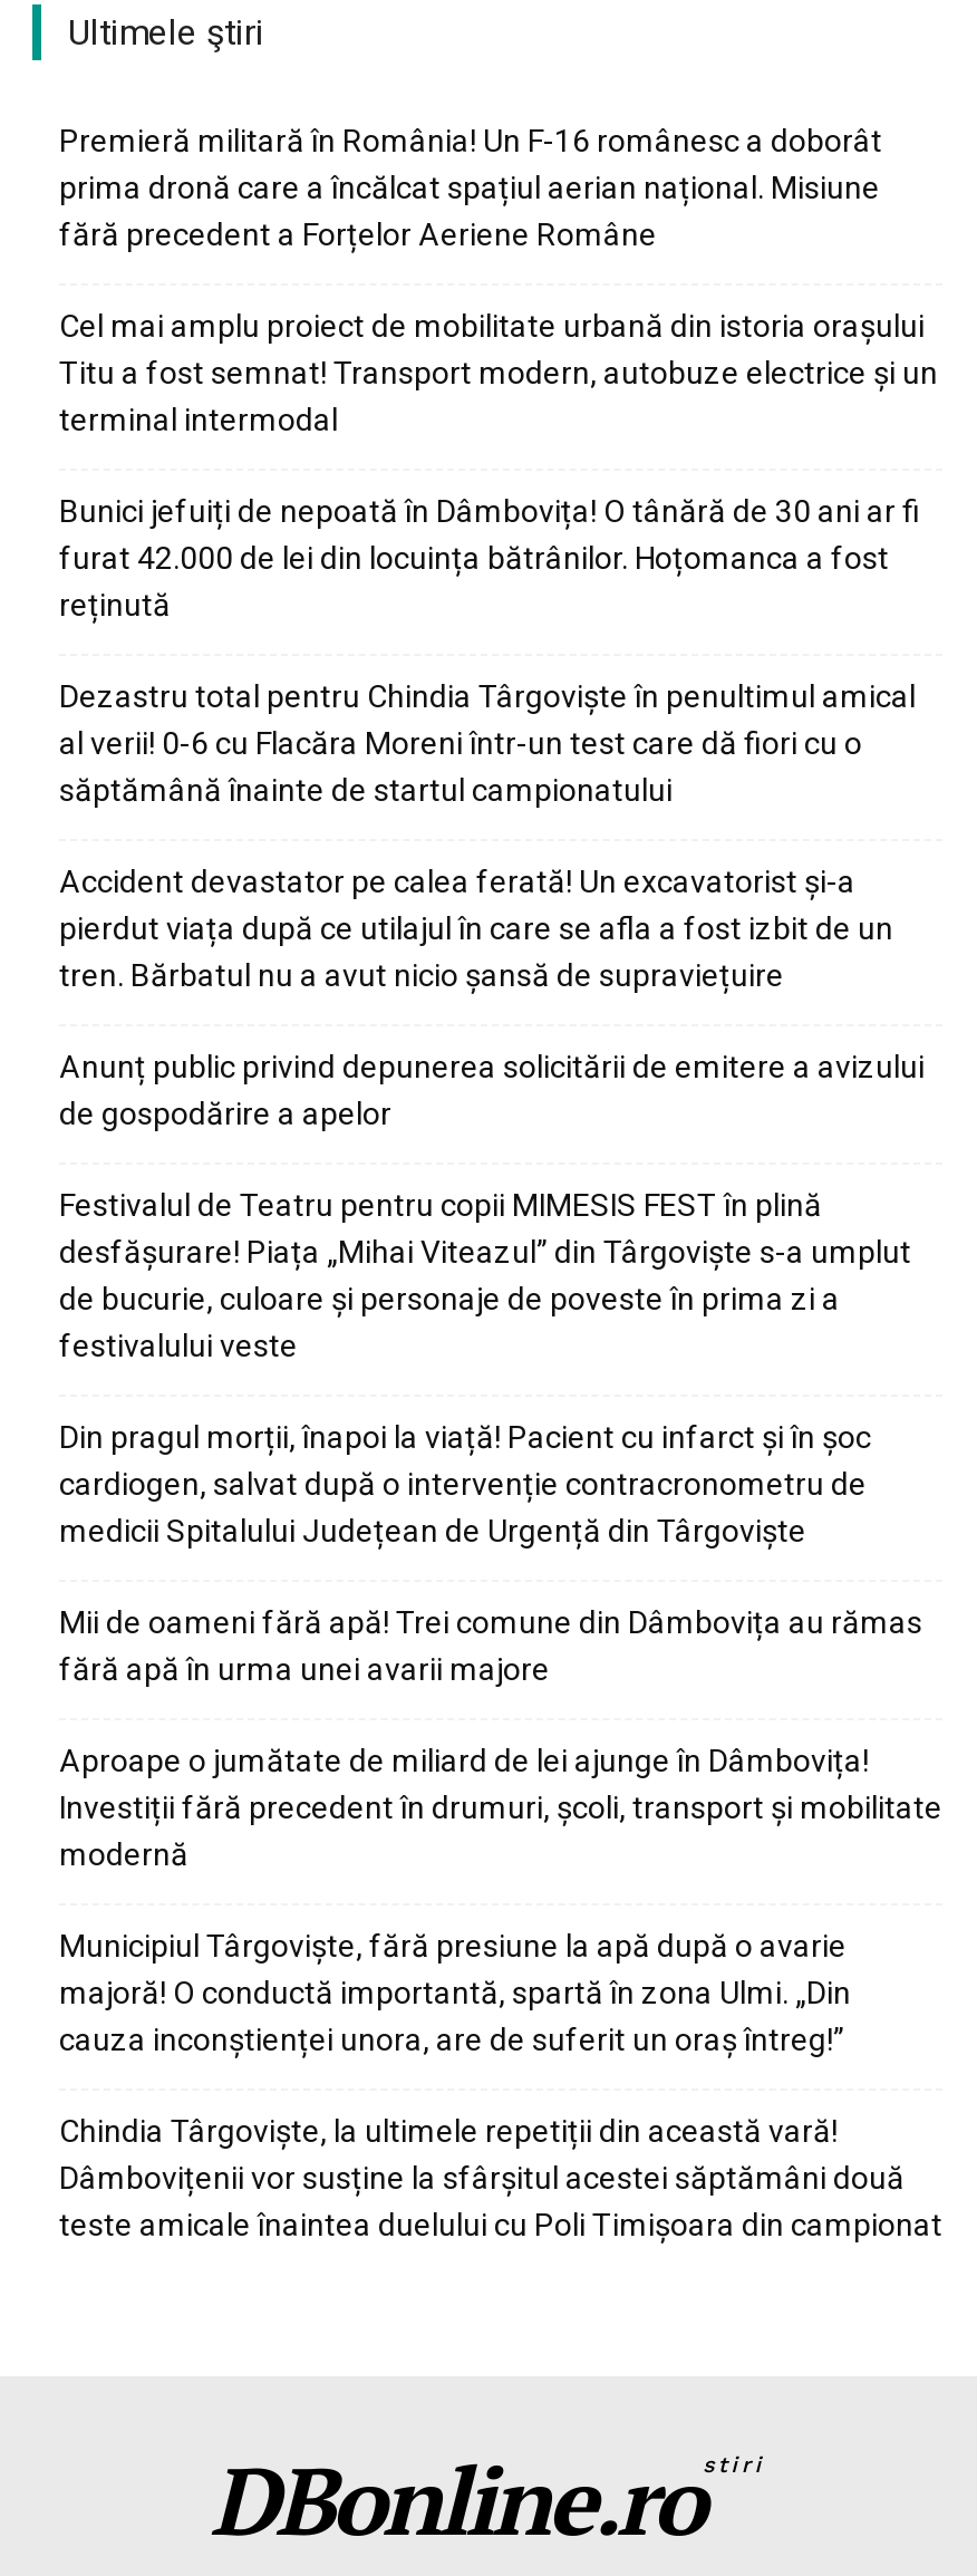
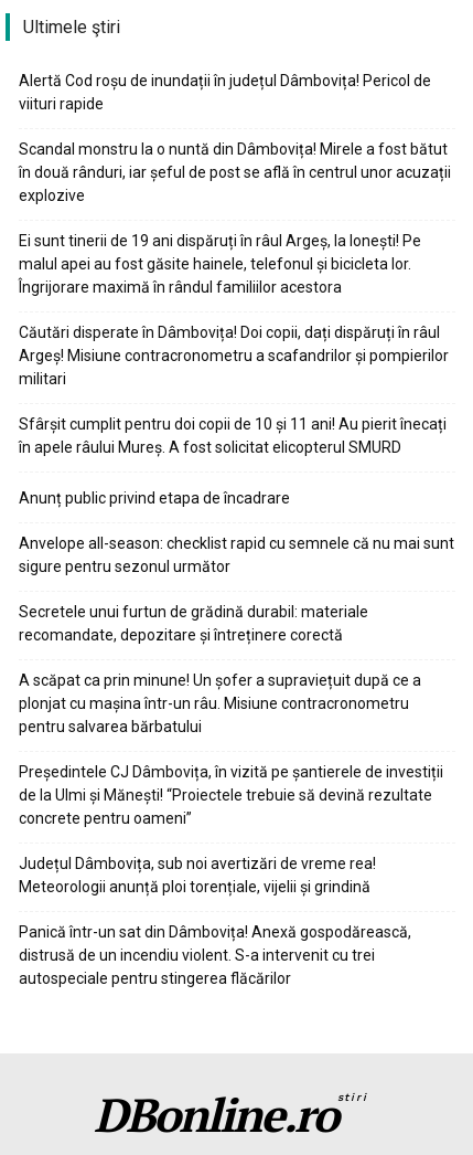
- Premieră militară în România! Un F-16 românesc a doborât
- prima dronă care a încălcat spațiul aerian național. Misiune
- fără precedent a Forțelor Aeriene Române
+ Alertă Cod roșu de inundații în județul Dâmbovița! Pericol de
+ viituri rapide

- Cel mai amplu proiect de mobilitate urbană din istoria orașului
- Titu a fost semnat! Transport modern, autobuze electrice și un
- terminal intermodal
+ Scandal monstru la o nuntă din Dâmbovița! Mirele a fost bătut
+ în două rânduri, iar șeful de post se află în centrul unor acuzații
+ explozive

- Bunici jefuiți de nepoată în Dâmbovița! O tânără de 30 ani ar fi
- furat 42.000 de lei din locuința bătrânilor. Hoțomanca a fost
- reținută
+ Ei sunt tinerii de 19 ani dispăruți în râul Argeș, la Ionești! Pe
+ malul apei au fost găsite hainele, telefonul și bicicleta lor.
+ Îngrijorare maximă în rândul familiilor acestora

- Dezastru total pentru Chindia Târgoviște în penultimul amical
- al verii! 0-6 cu Flacăra Moreni într-un test care dă fiori cu o
- săptămână înainte de startul campionatului
+ Căutări disperate în Dâmbovița! Doi copii, dați dispăruți în râul
+ Argeș! Misiune contracronometru a scafandrilor și pompierilor
+ militari

- Accident devastator pe calea ferată! Un excavatorist și-a
- pierdut viața după ce utilajul în care se afla a fost izbit de un
- tren. Bărbatul nu a avut nicio șansă de supraviețuire
+ Sfârșit cumplit pentru doi copii de 10 și 11 ani! Au pierit înecați
+ în apele râului Mureș. A fost solicitat elicopterul SMURD

- Anunț public privind depunerea solicitării de emitere a avizului
- de gospodărire a apelor
+ Anunț public privind etapa de încadrare

- Festivalul de Teatru pentru copii MIMESIS FEST în plină
- desfășurare! Piața „Mihai Viteazul” din Târgoviște s-a umplut
- de bucurie, culoare și personaje de poveste în prima zi a
- festivalului veste
+ Anvelope all-season: checklist rapid cu semnele că nu mai sunt
+ sigure pentru sezonul următor

- Din pragul morții, înapoi la viață! Pacient cu infarct și în șoc
- cardiogen, salvat după o intervenție contracronometru de
- medicii Spitalului Județean de Urgență din Târgoviște
+ Secretele unui furtun de grădină durabil: materiale
+ recomandate, depozitare și întreținere corectă

- Mii de oameni fără apă! Trei comune din Dâmbovița au rămas
- fără apă în urma unei avarii majore
+ A scăpat ca prin minune! Un șofer a supraviețuit după ce a
+ plonjat cu mașina într-un râu. Misiune contracronometru
+ pentru salvarea bărbatului

- Aproape o jumătate de miliard de lei ajunge în Dâmbovița!
- Investiții fără precedent în drumuri, școli, transport și mobilitate
- modernă
+ Președintele CJ Dâmbovița, în vizită pe șantierele de investiții
+ de la Ulmi și Mănești! “Proiectele trebuie să devină rezultate
+ concrete pentru oameni”

- Municipiul Târgoviște, fără presiune la apă după o avarie
- majoră! O conductă importantă, spartă în zona Ulmi. „Din
- cauza inconștienței unora, are de suferit un oraș întreg!”
+ Județul Dâmbovița, sub noi avertizări de vreme rea!
+ Meteorologii anunță ploi torențiale, vijelii și grindină

- Chindia Târgoviște, la ultimele repetiții din această vară!
- Dâmbovițenii vor susține la sfârșitul acestei săptămâni două
- teste amicale înaintea duelului cu Poli Timișoara din campionat
+ Panică într-un sat din Dâmbovița! Anexă gospodărească,
+ distrusă de un incendiu violent. S-a intervenit cu trei
+ autospeciale pentru stingerea flăcărilor
